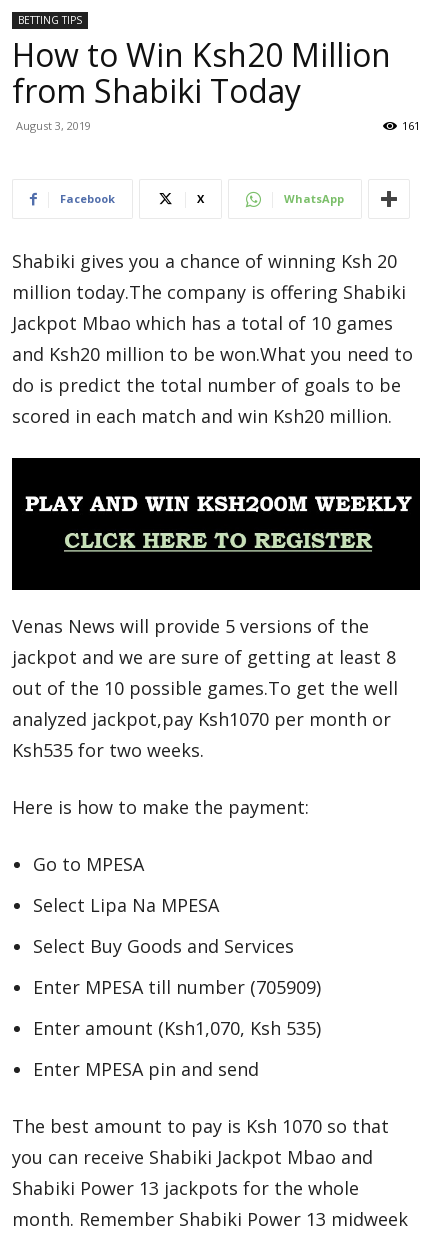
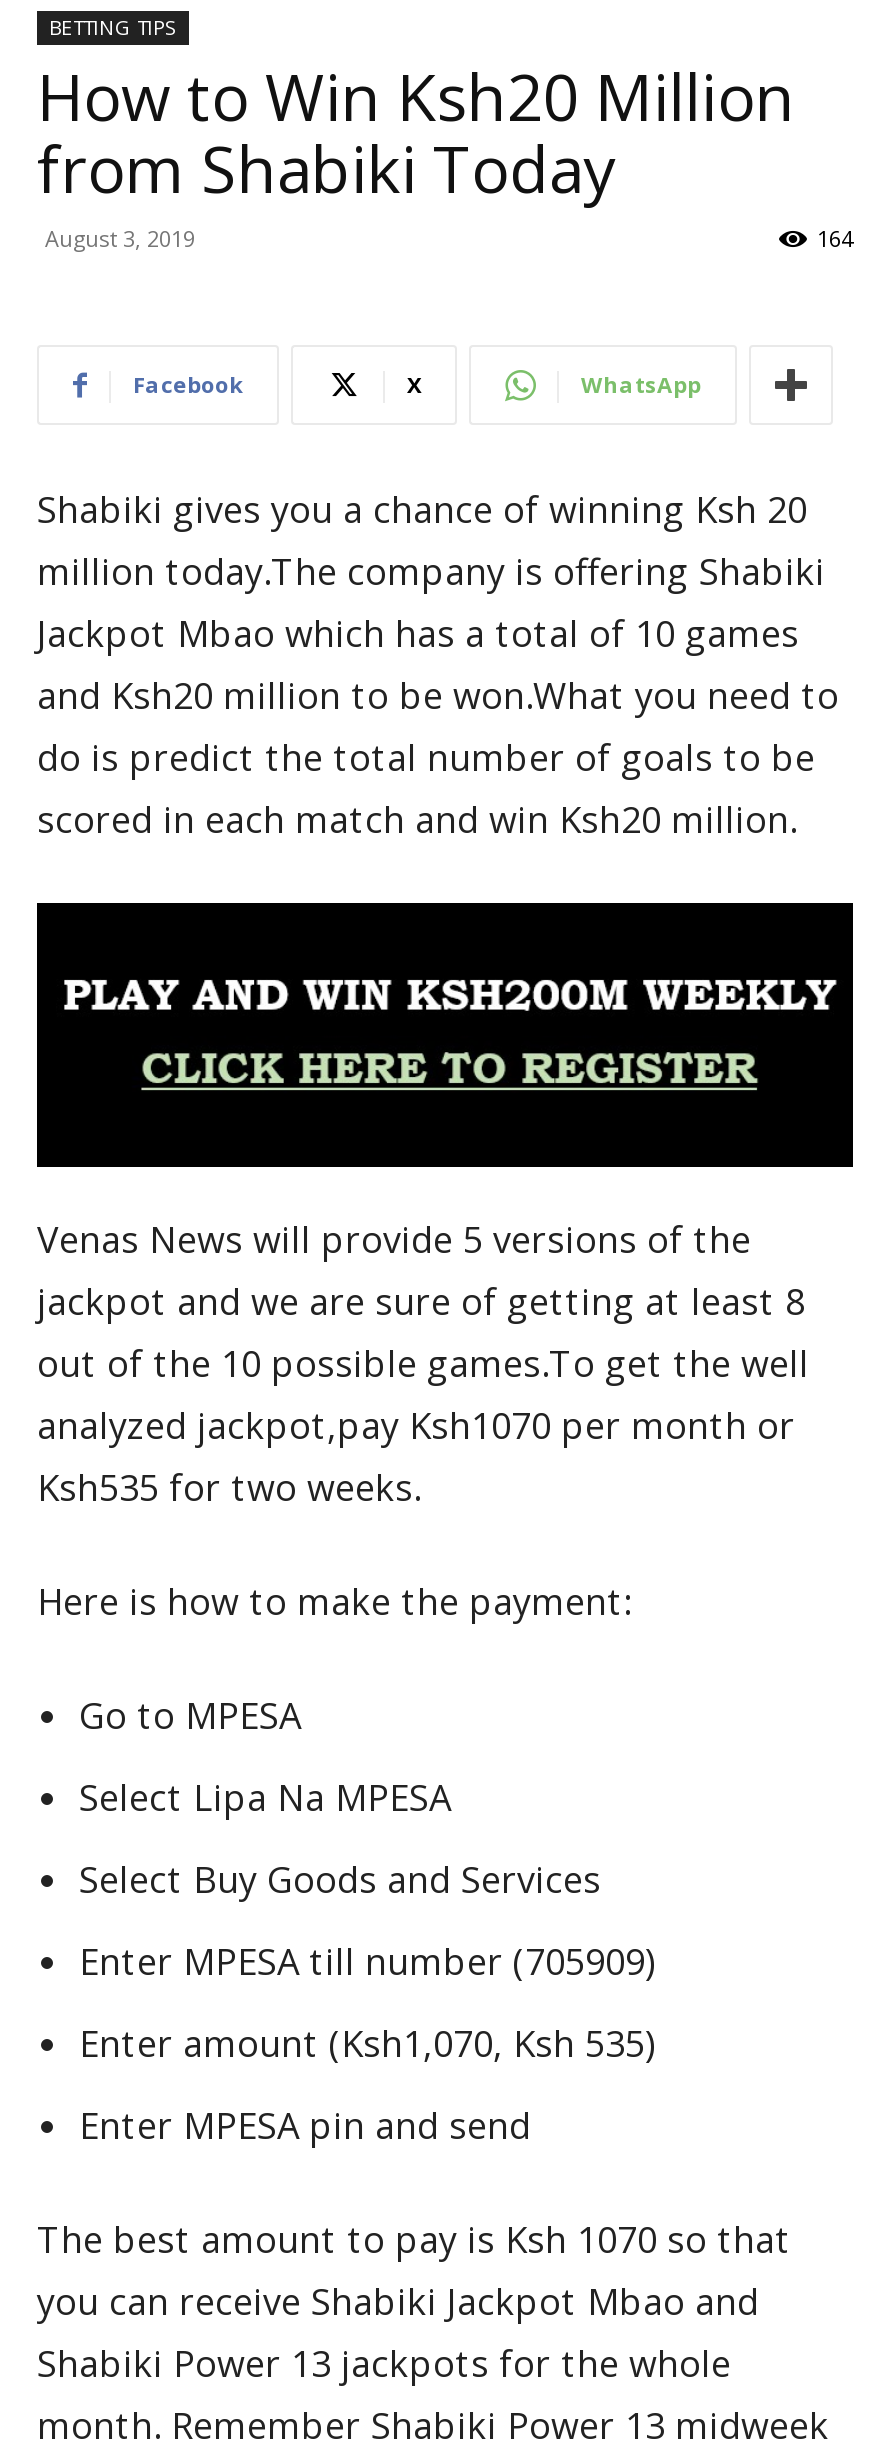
- 161
+ 164
